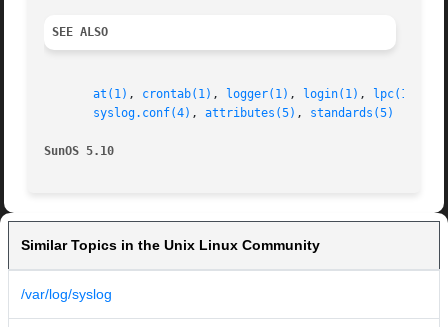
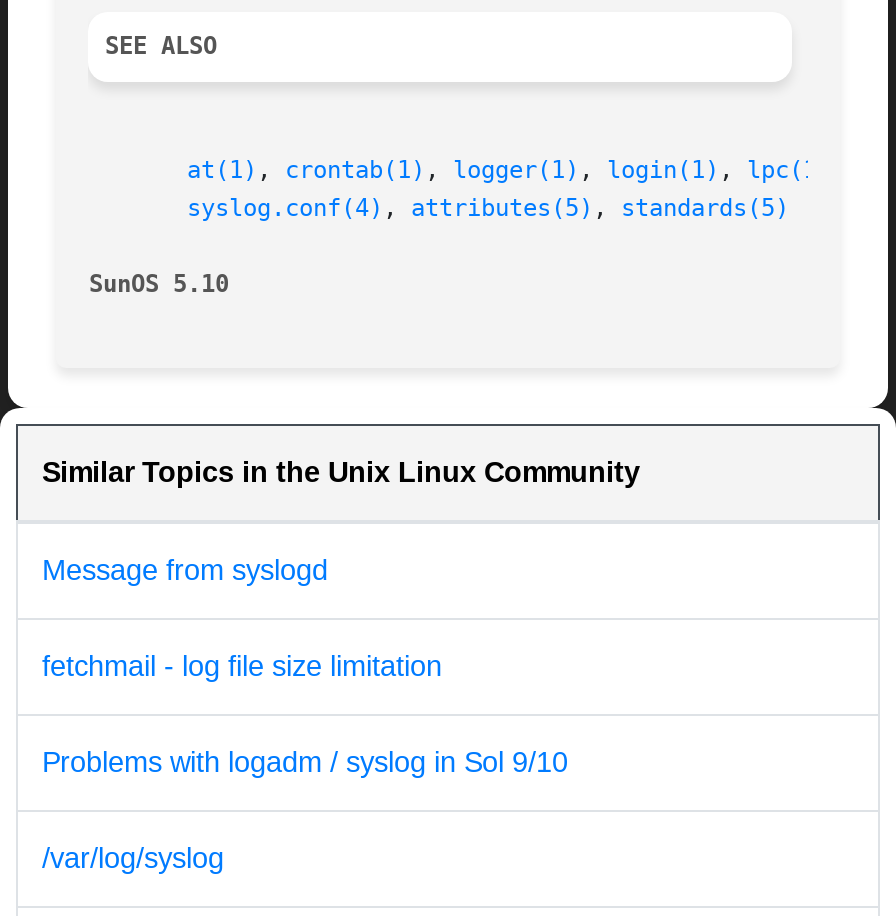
+ Message from syslogd
+ fetchmail - log file size limitation
+ Problems with logadm / syslog in Sol 9/10
